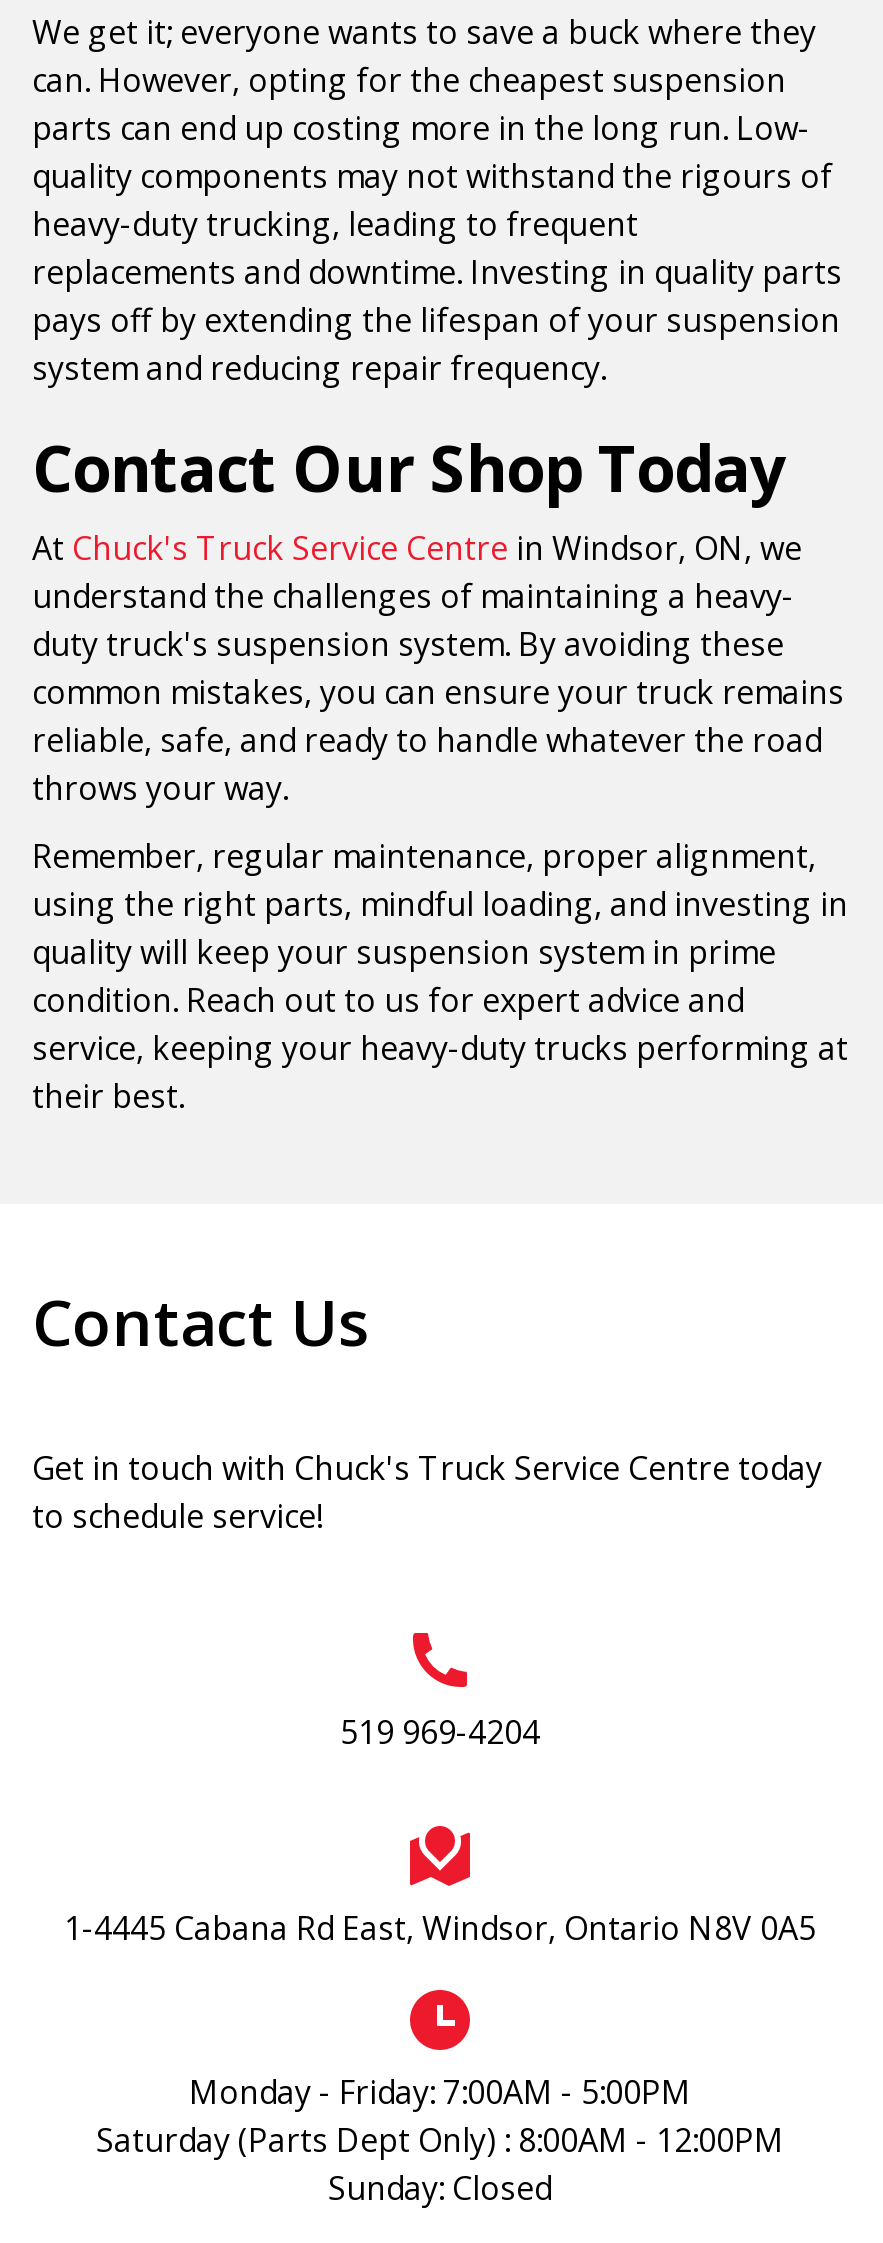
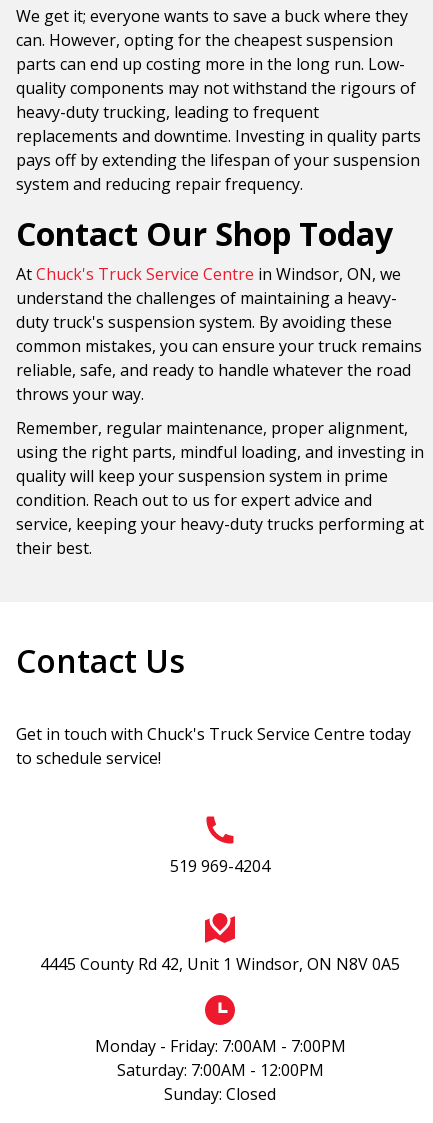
- 1-4445 Cabana Rd East, Windsor, Ontario N8V 0A5
+ 4445 County Rd 42, Unit 1 Windsor, ON N8V 0A5

- Monday - Friday: 7:00AM - 5:00PM
- Saturday (Parts Dept Only) : 8:00AM - 12:00PM
+ Monday - Friday: 7:00AM - 7:00PM
+ Saturday: 7:00AM - 12:00PM
